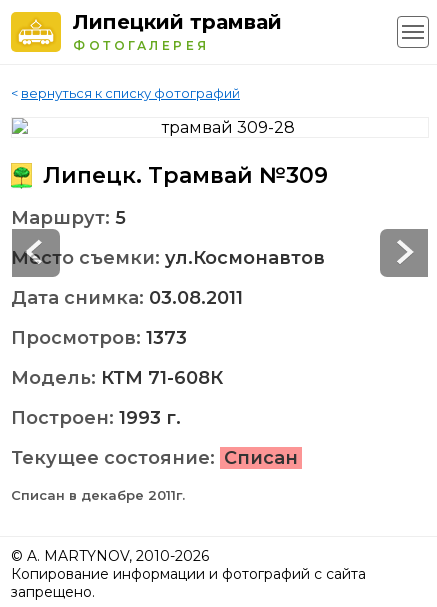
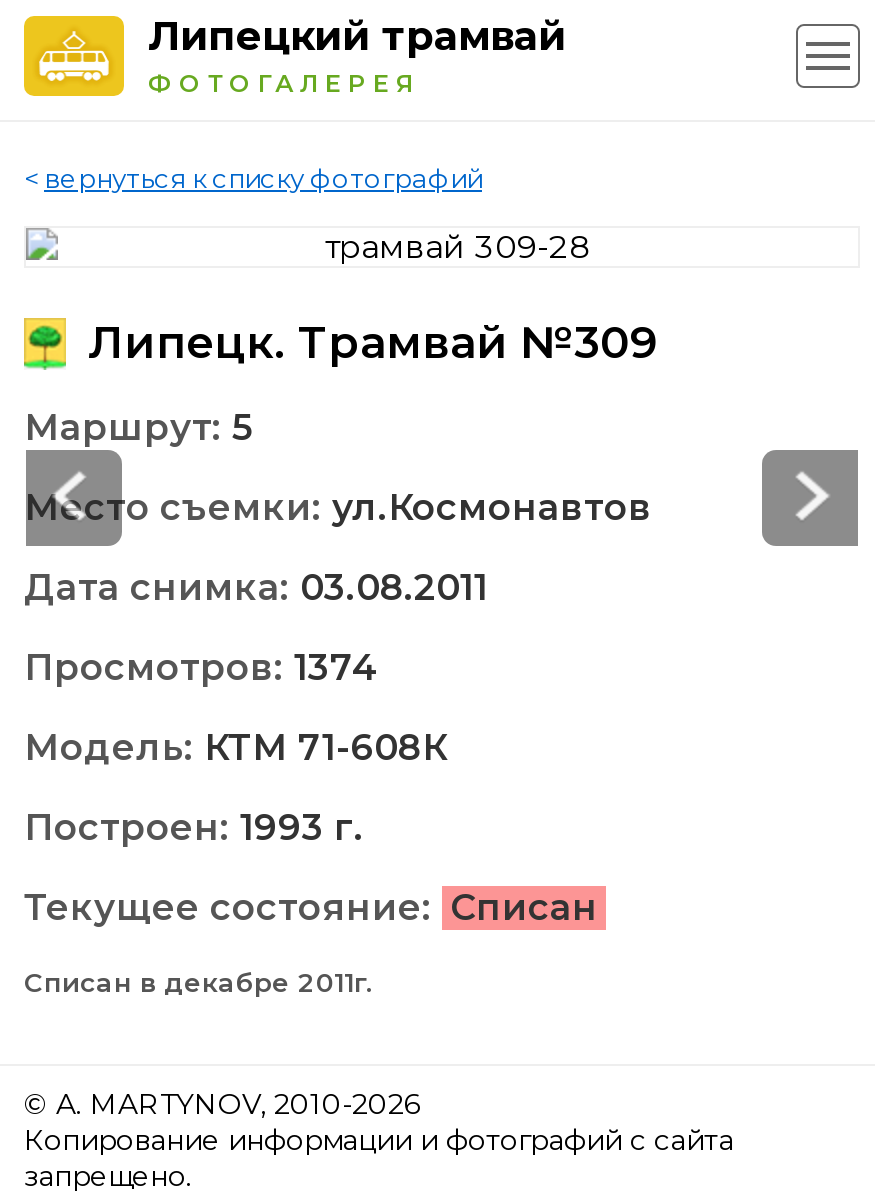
- Просмотров: 1373
+ Просмотров: 1374
